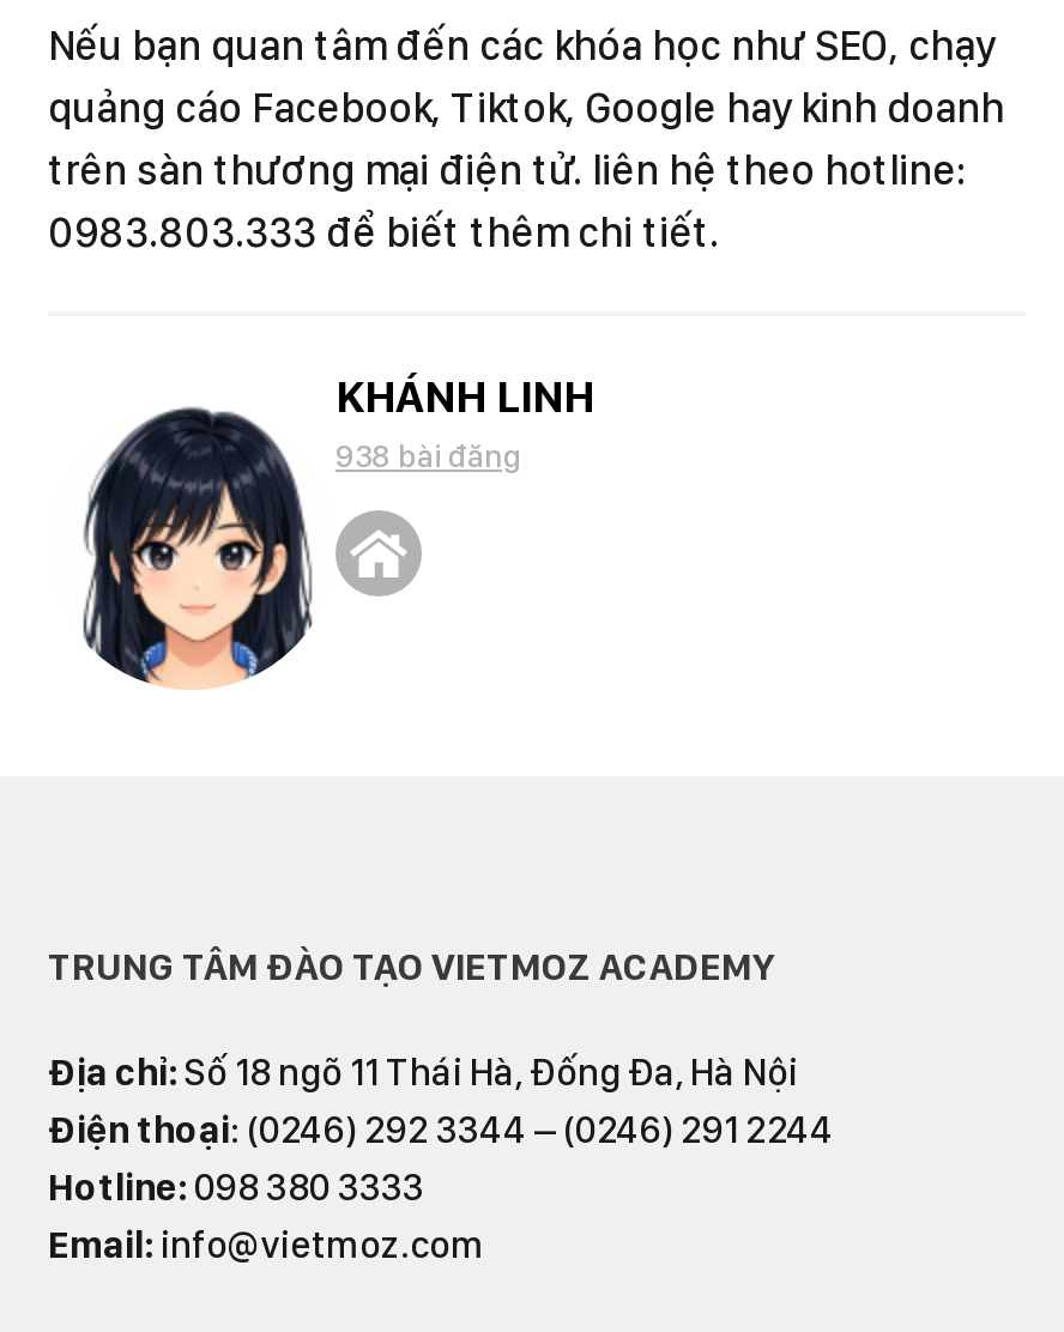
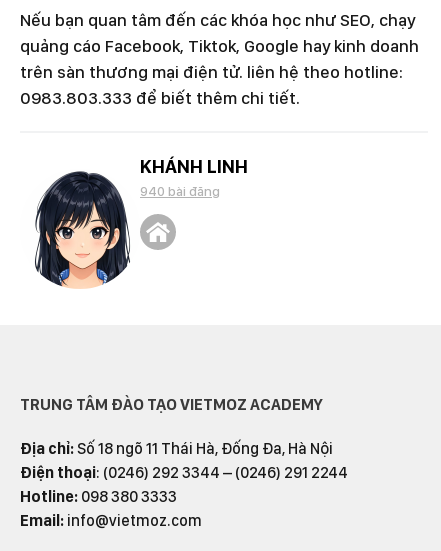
- 938 bài đăng
+ 940 bài đăng
